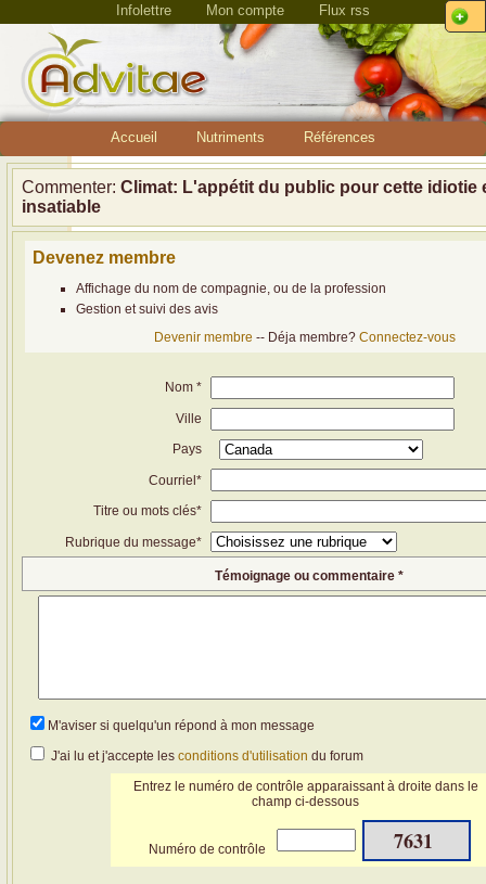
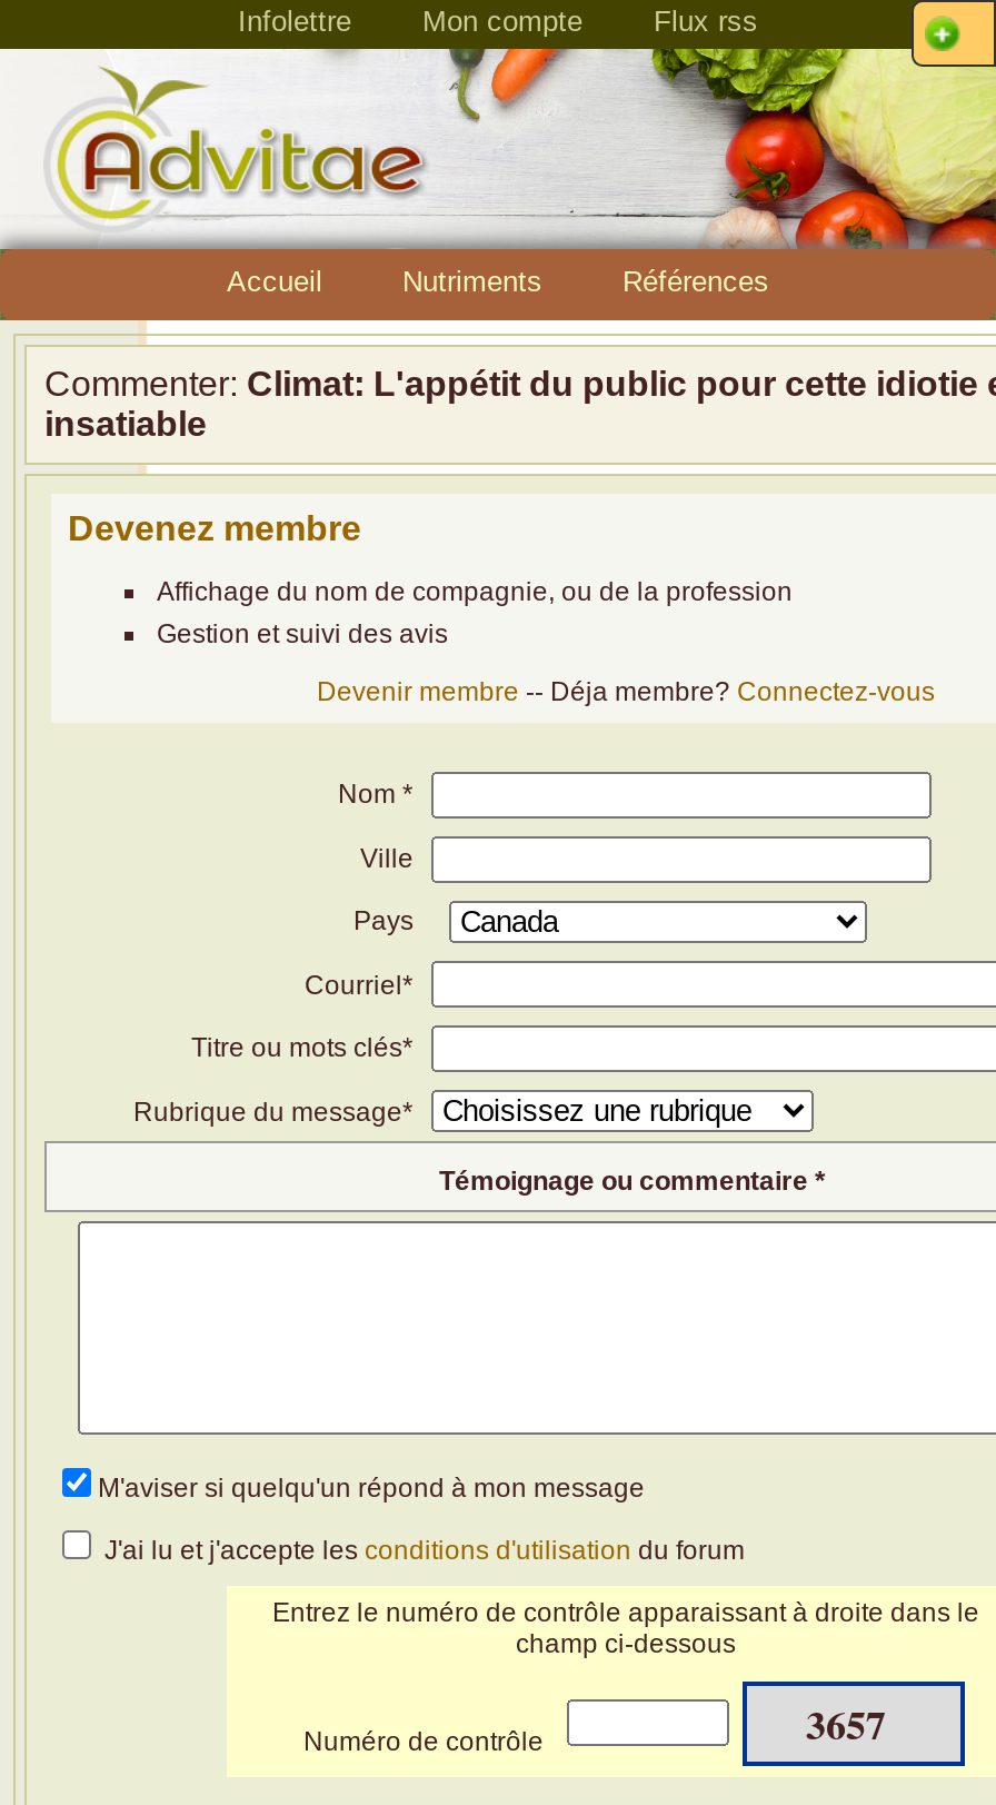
- 7631
+ 3657
